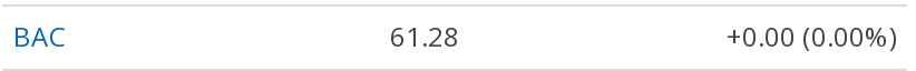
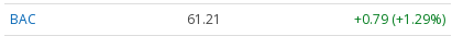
- 61.28
+ 61.21

- +0.00 (0.00%)
+ +0.79 (+1.29%)
